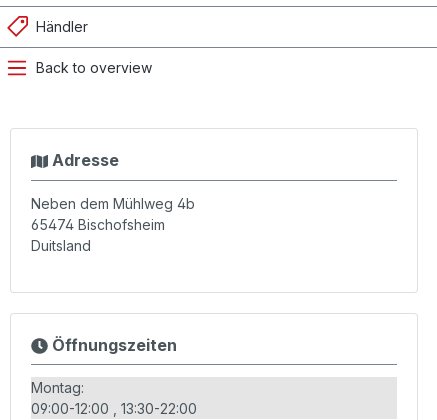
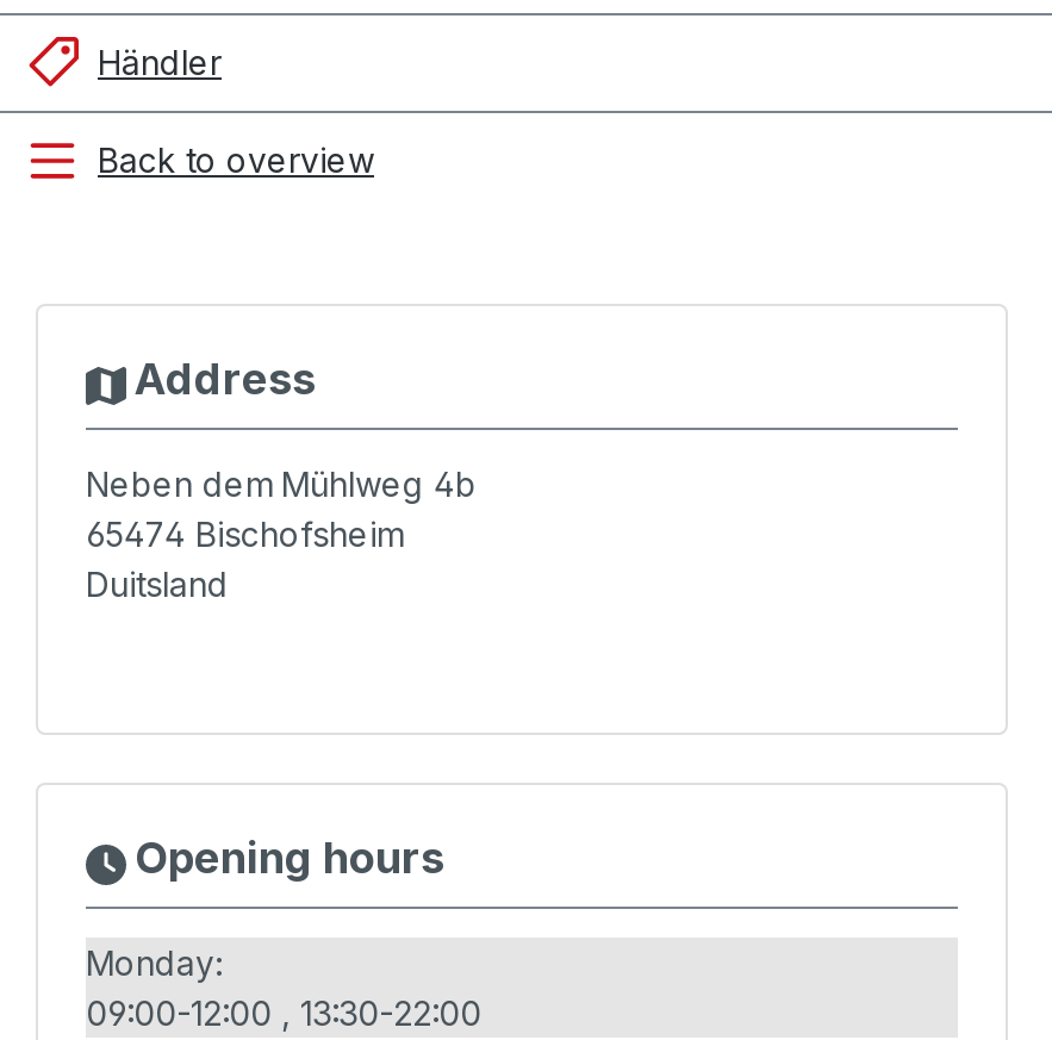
- Adresse
+ Address

- Öffnungszeiten
+ Opening hours

- Montag:
+ Monday:
